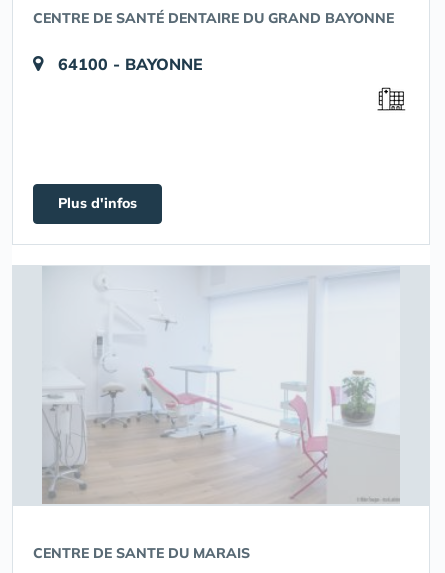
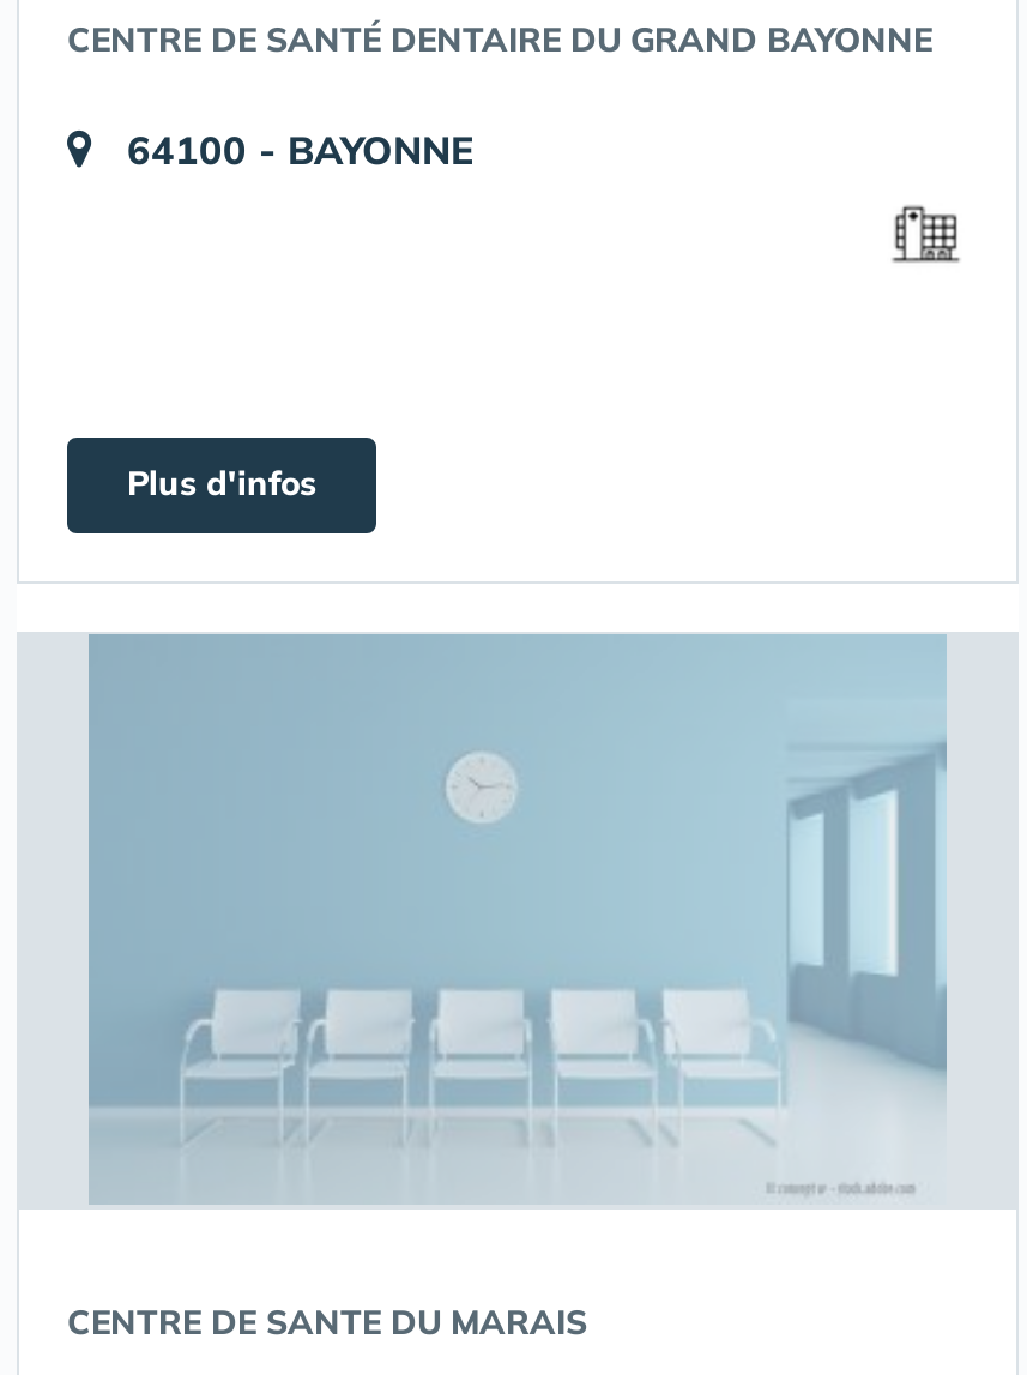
- [image]
+ [image]
